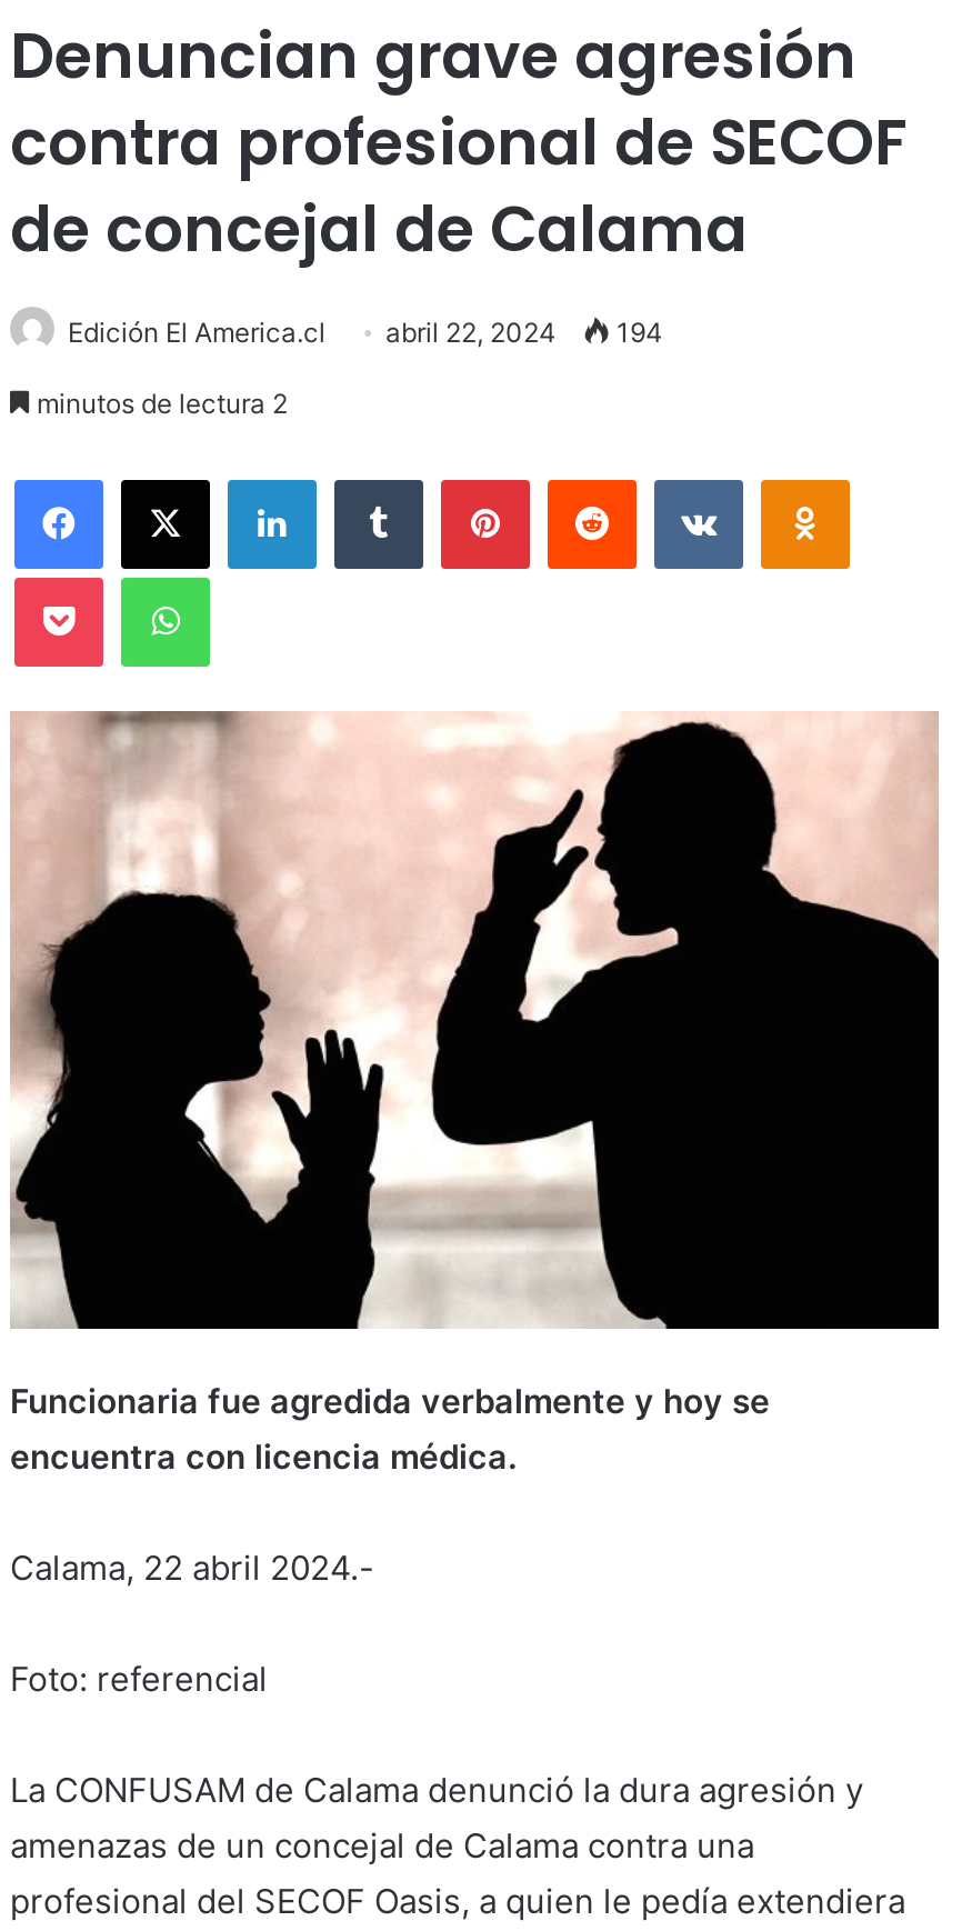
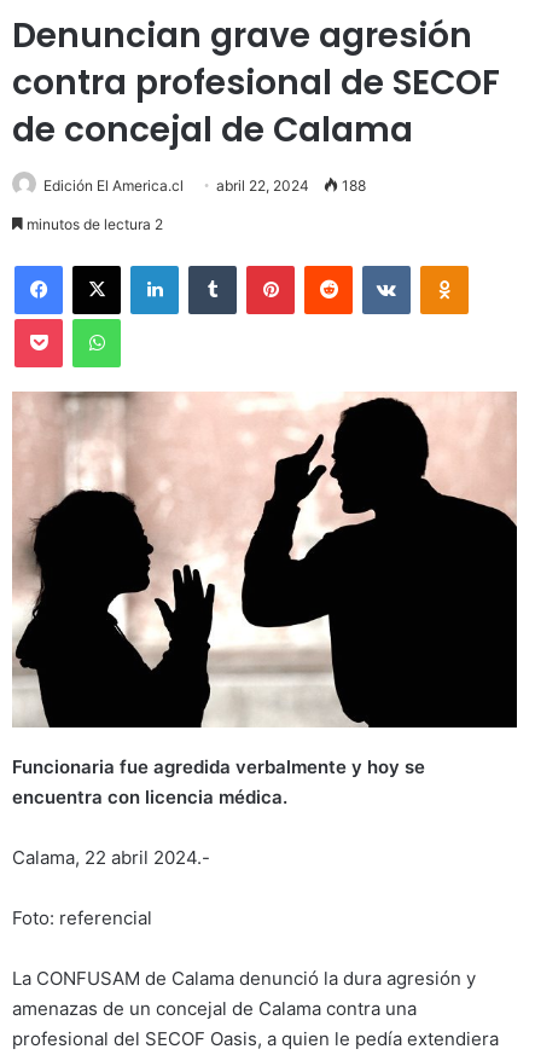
- Edición El America.cl abril 22, 2024 194
+ Edición El America.cl abril 22, 2024 188
